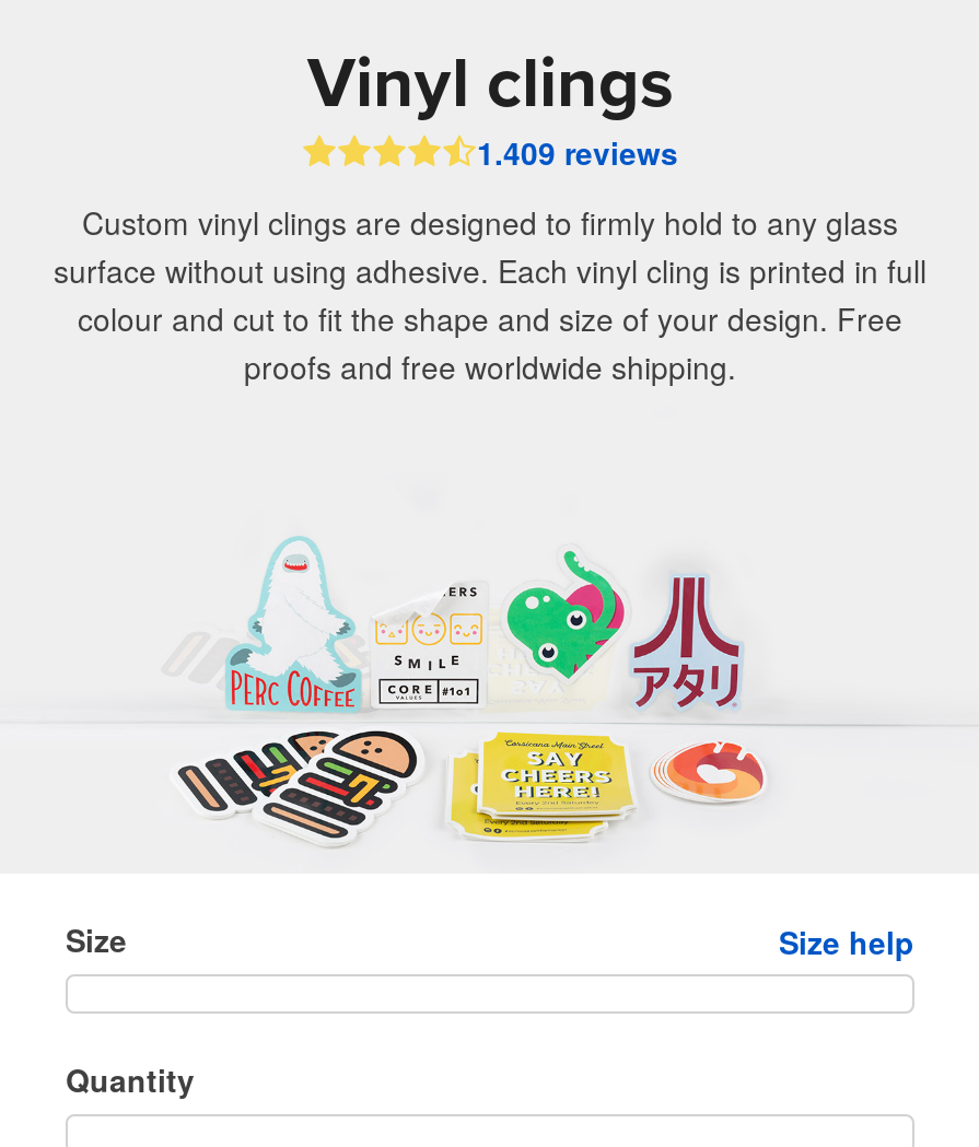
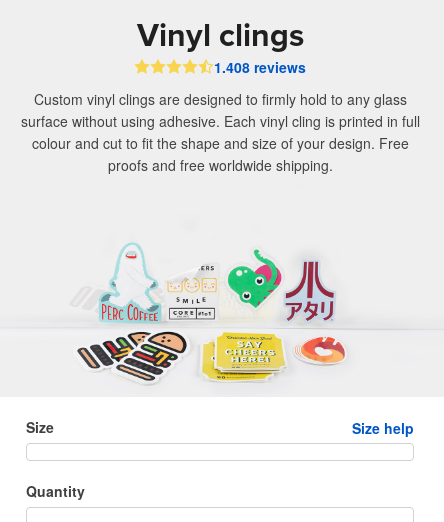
- 1.409 reviews
+ 1.408 reviews
